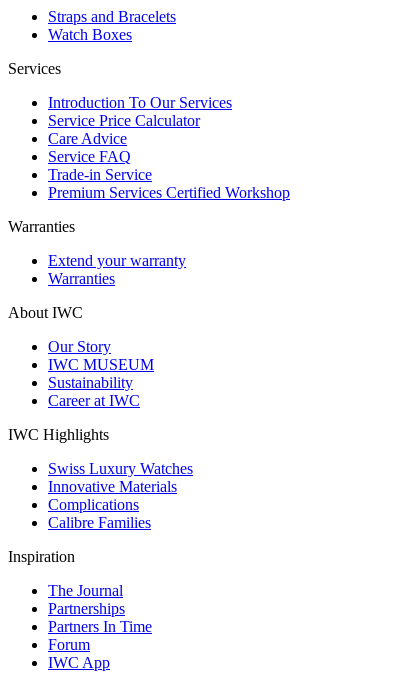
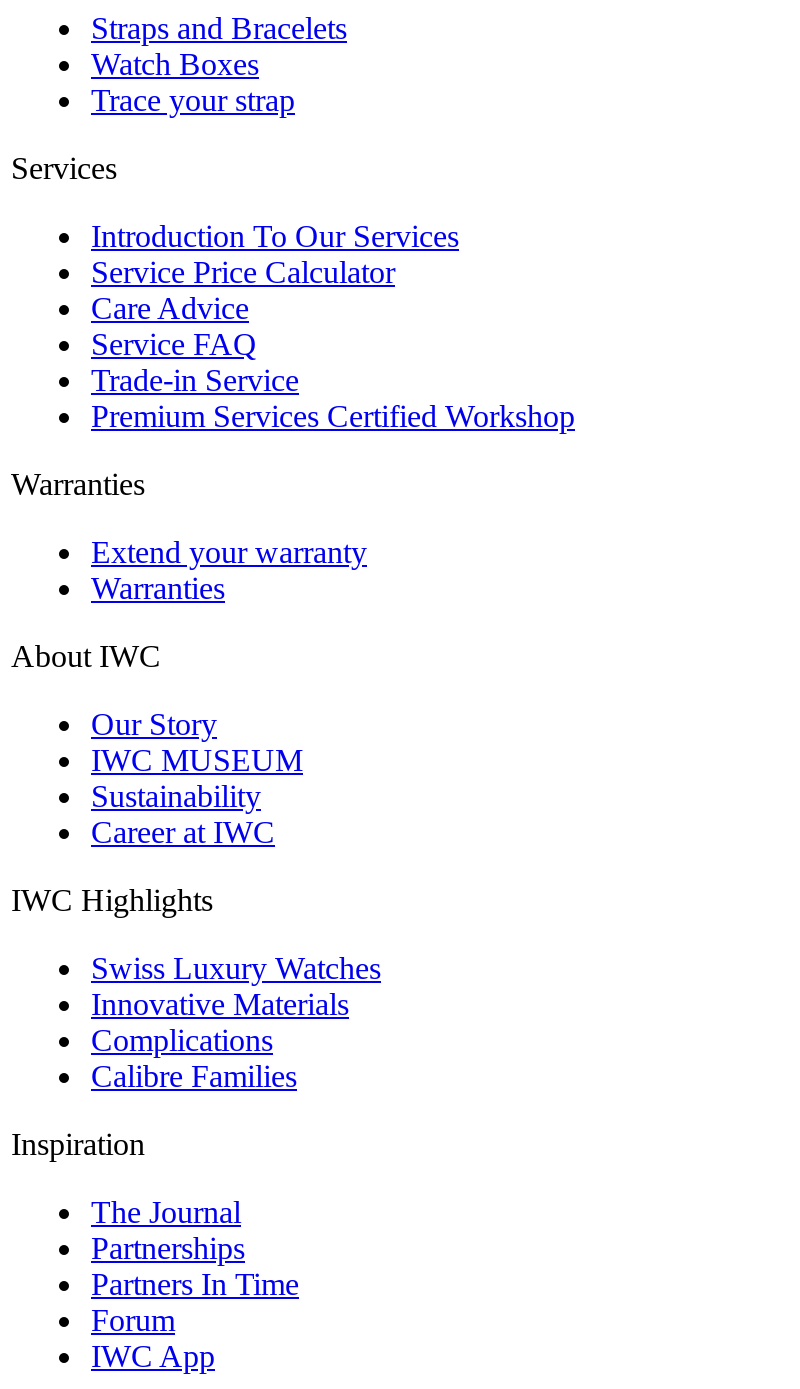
+ Trace your strap
